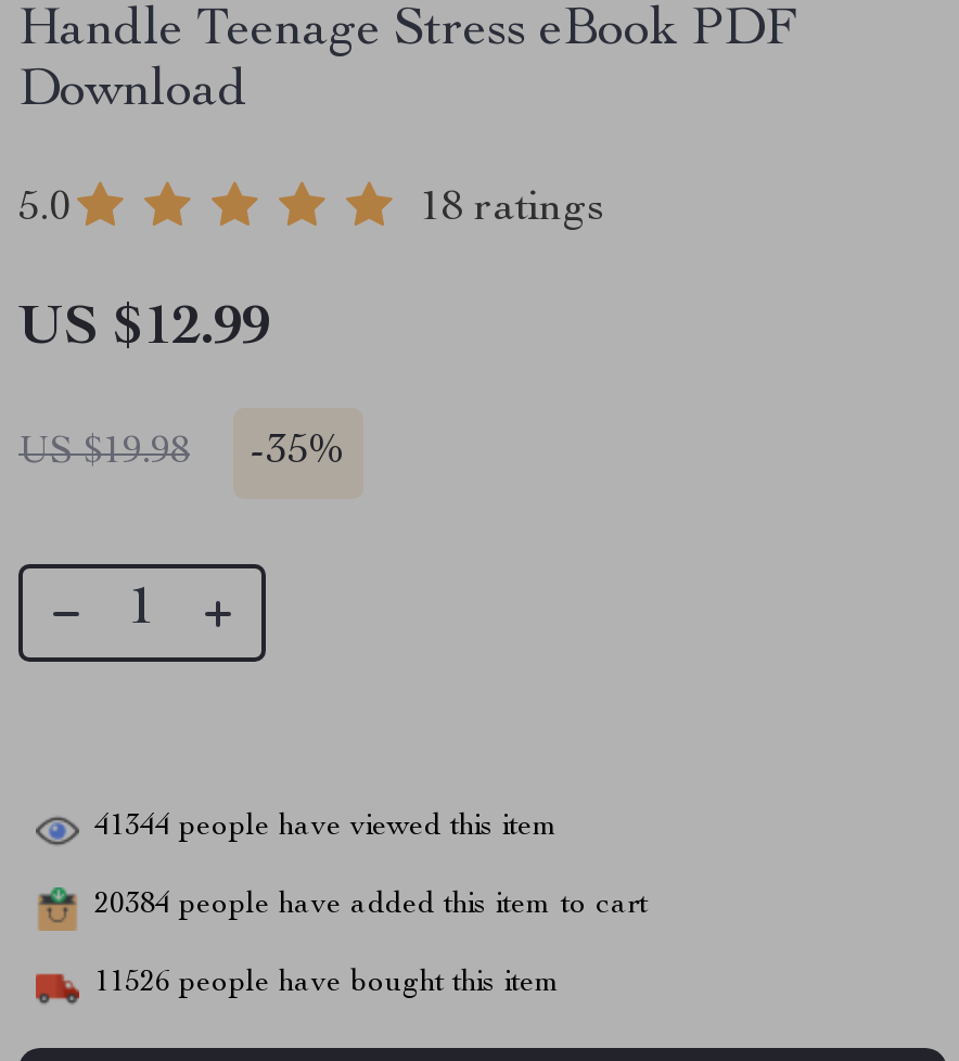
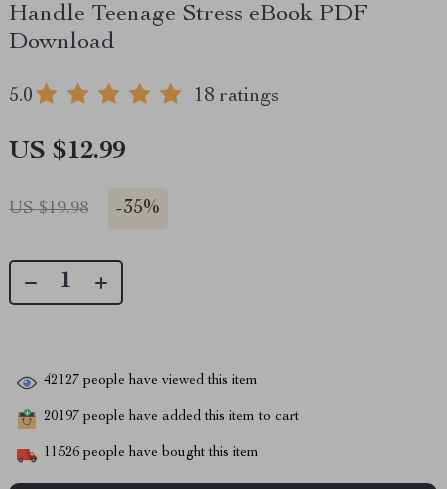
- 41344 people have viewed this item
+ 42127 people have viewed this item

- 20384 people have added this item to cart
+ 20197 people have added this item to cart
